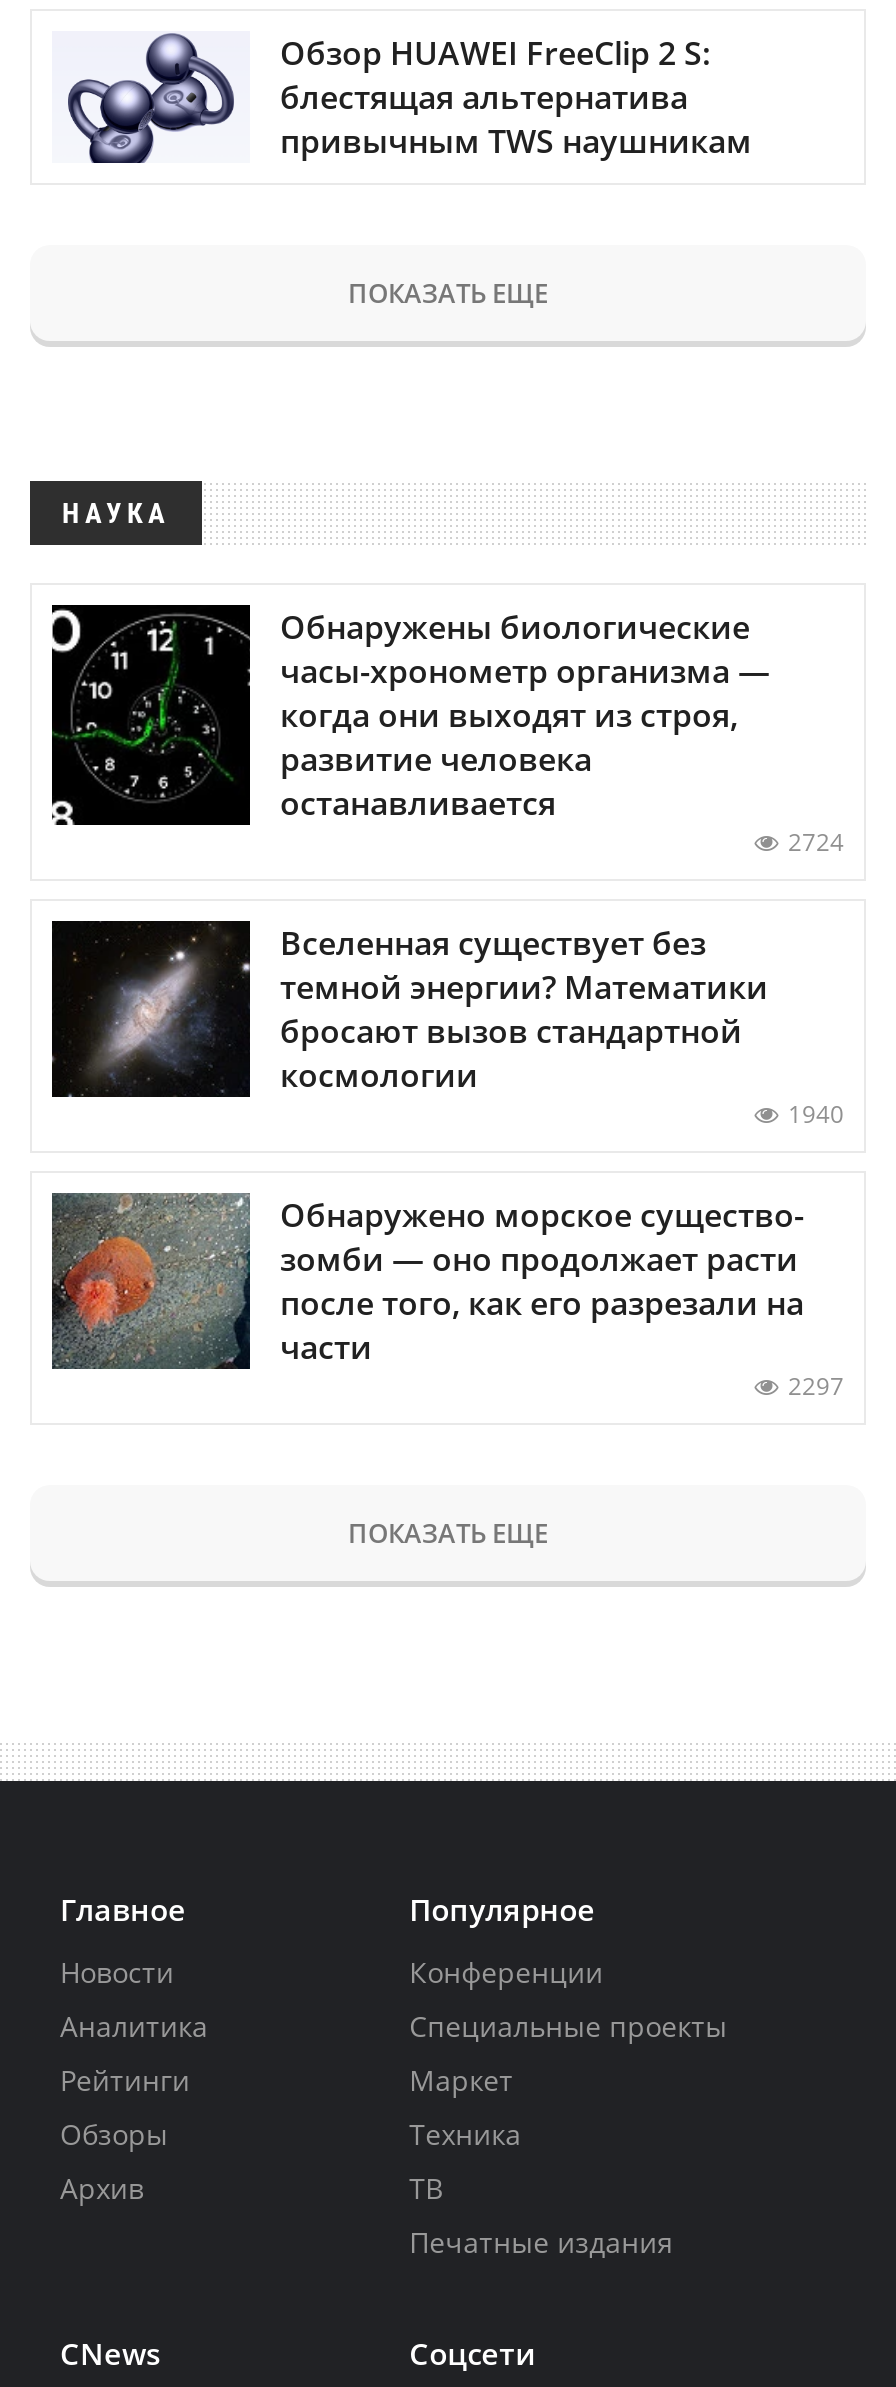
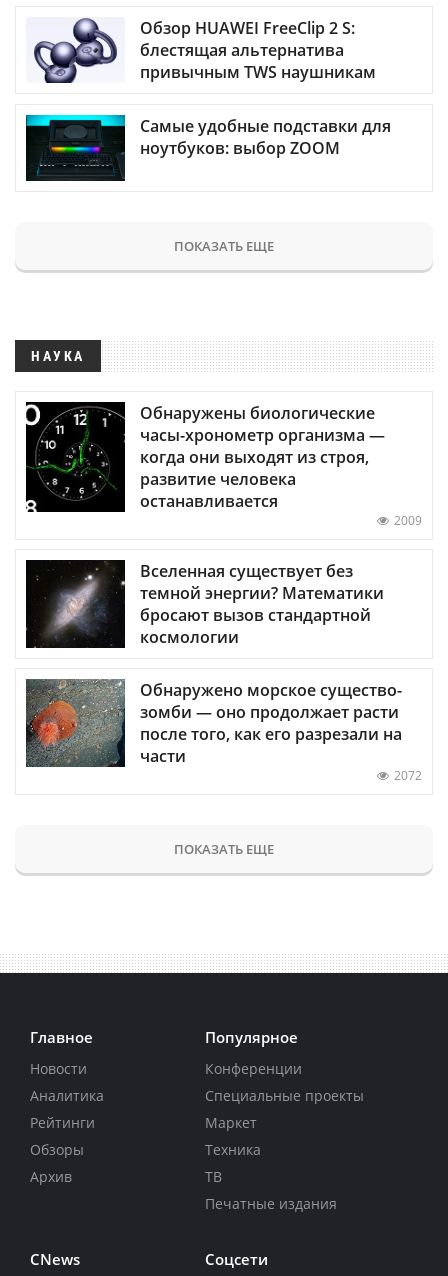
+ [image]
+ Самые удобные подставки для
+ ноутбуков: выбор ZOOM

moved down: [image] | ПОКАЗАТЬ ЕЩЕ | НАУКА | Обнаружены биологические | часы-хронометр организма — | когда они выходят из строя, | развитие человека | останавливается

- 2724
+ 2009

moved down: [image] | Вселенная существует без | темной энергии? Математики | бросают вызов стандартной | космологии

- 1940

- 2297
+ 2072
